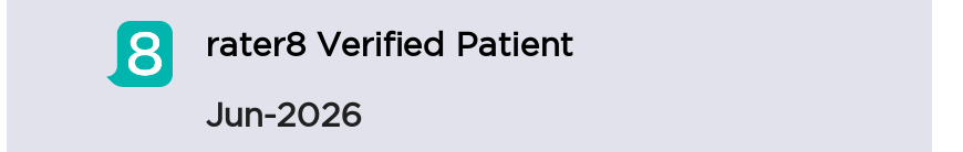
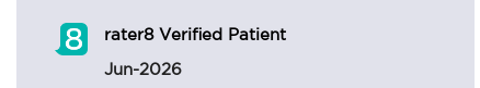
- [image]
+ [image]
